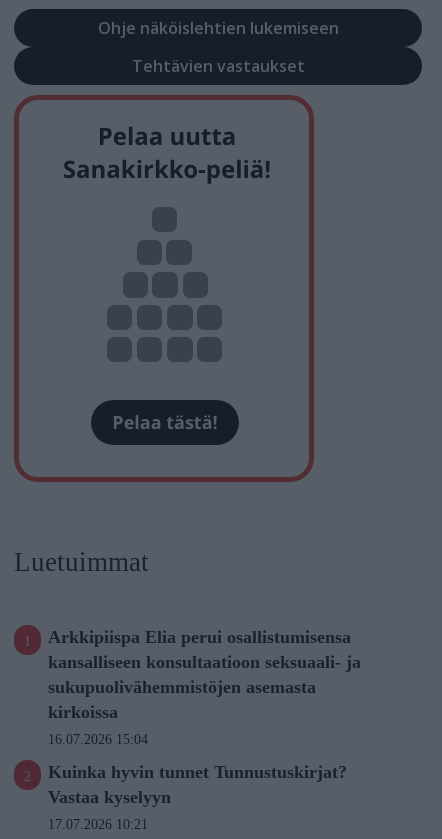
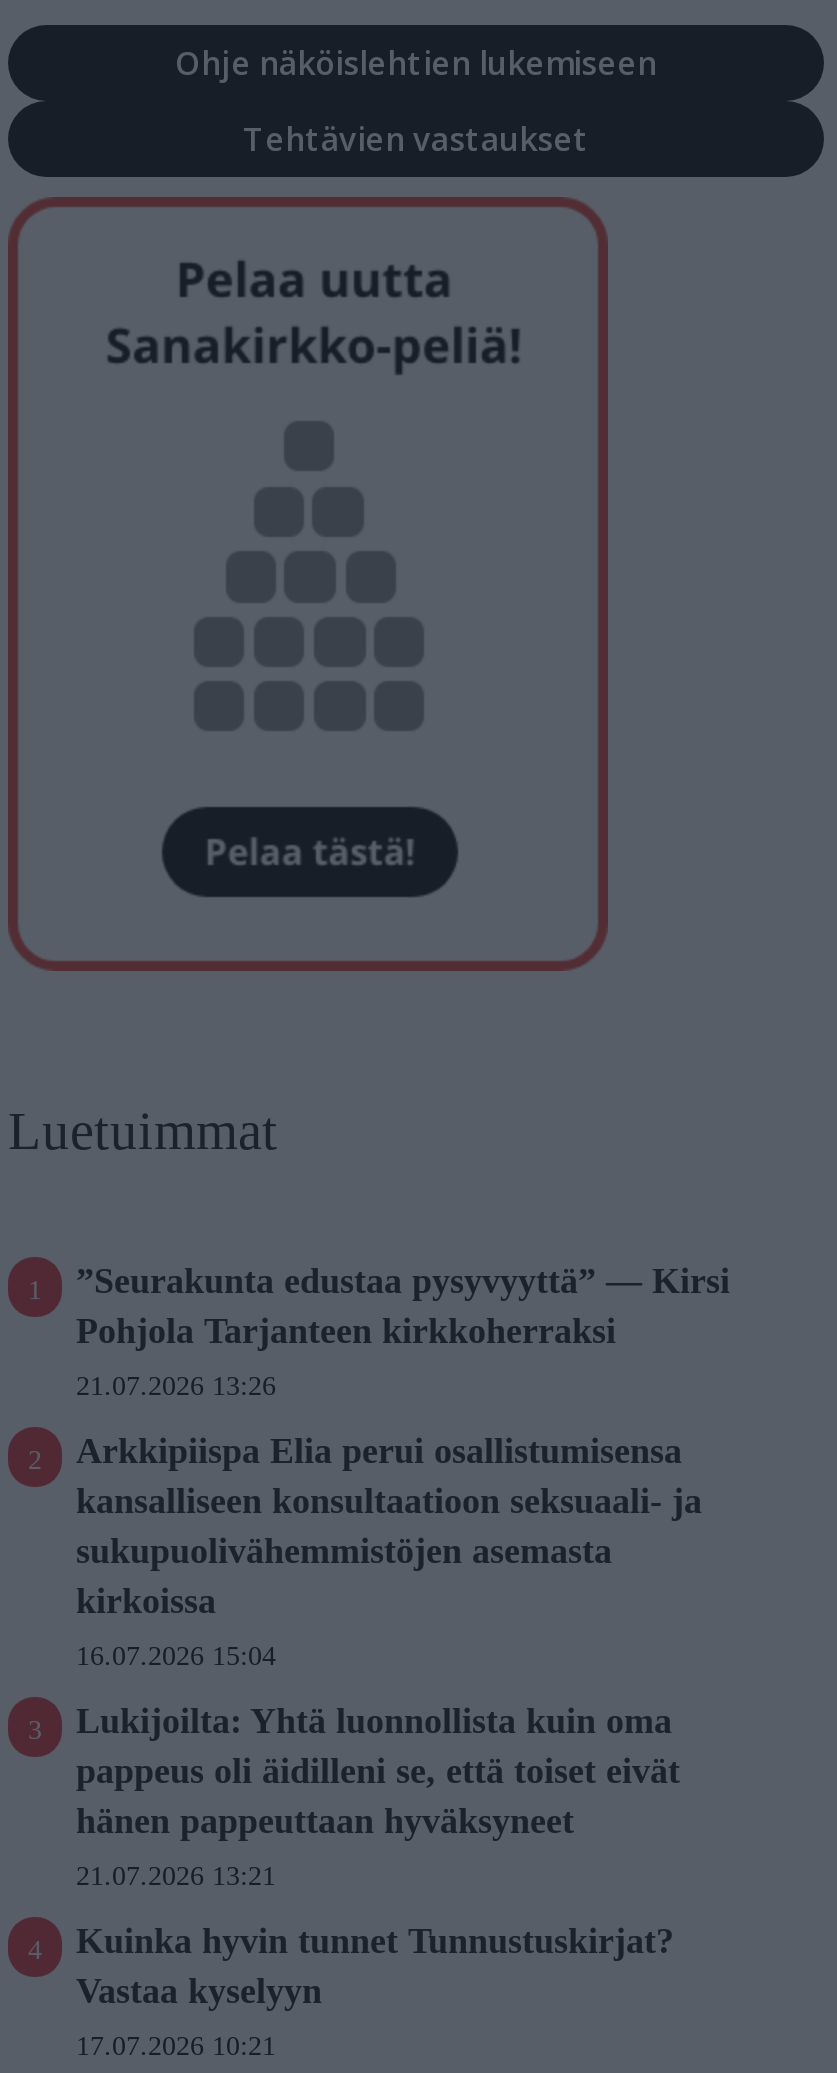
+ ”Seurakunta edustaa pysyvyyttä” — Kirsi
+ Pohjola Tarjanteen kirkkoherraksi
+ 21.07.2026 13:26

+ Lukijoilta: Yhtä luonnollista kuin oma
+ pappeus oli äidilleni se, että toiset eivät
+ hänen pappeuttaan hyväksyneet
+ 21.07.2026 13:21
